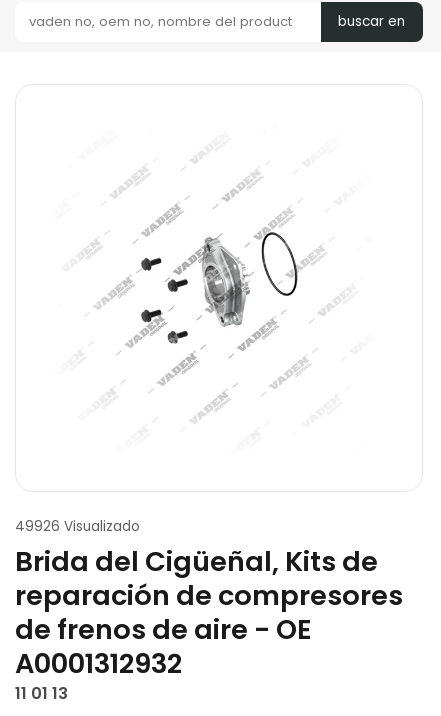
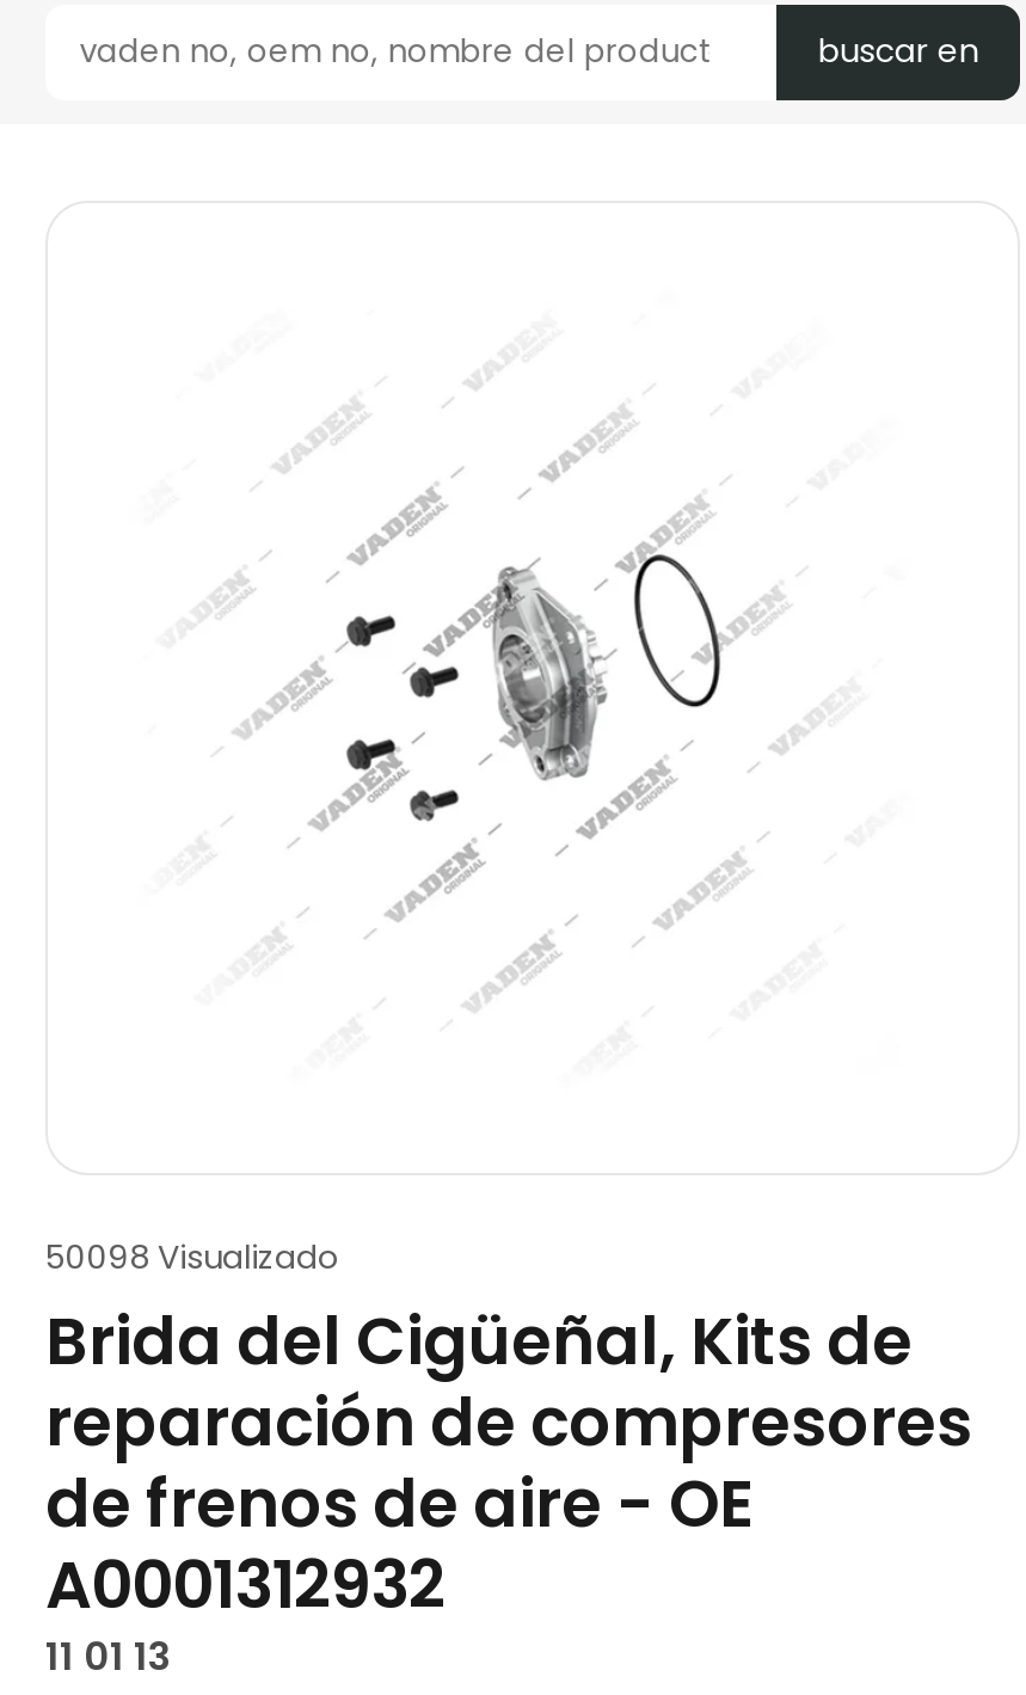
- 49926 Visualizado
+ 50098 Visualizado
